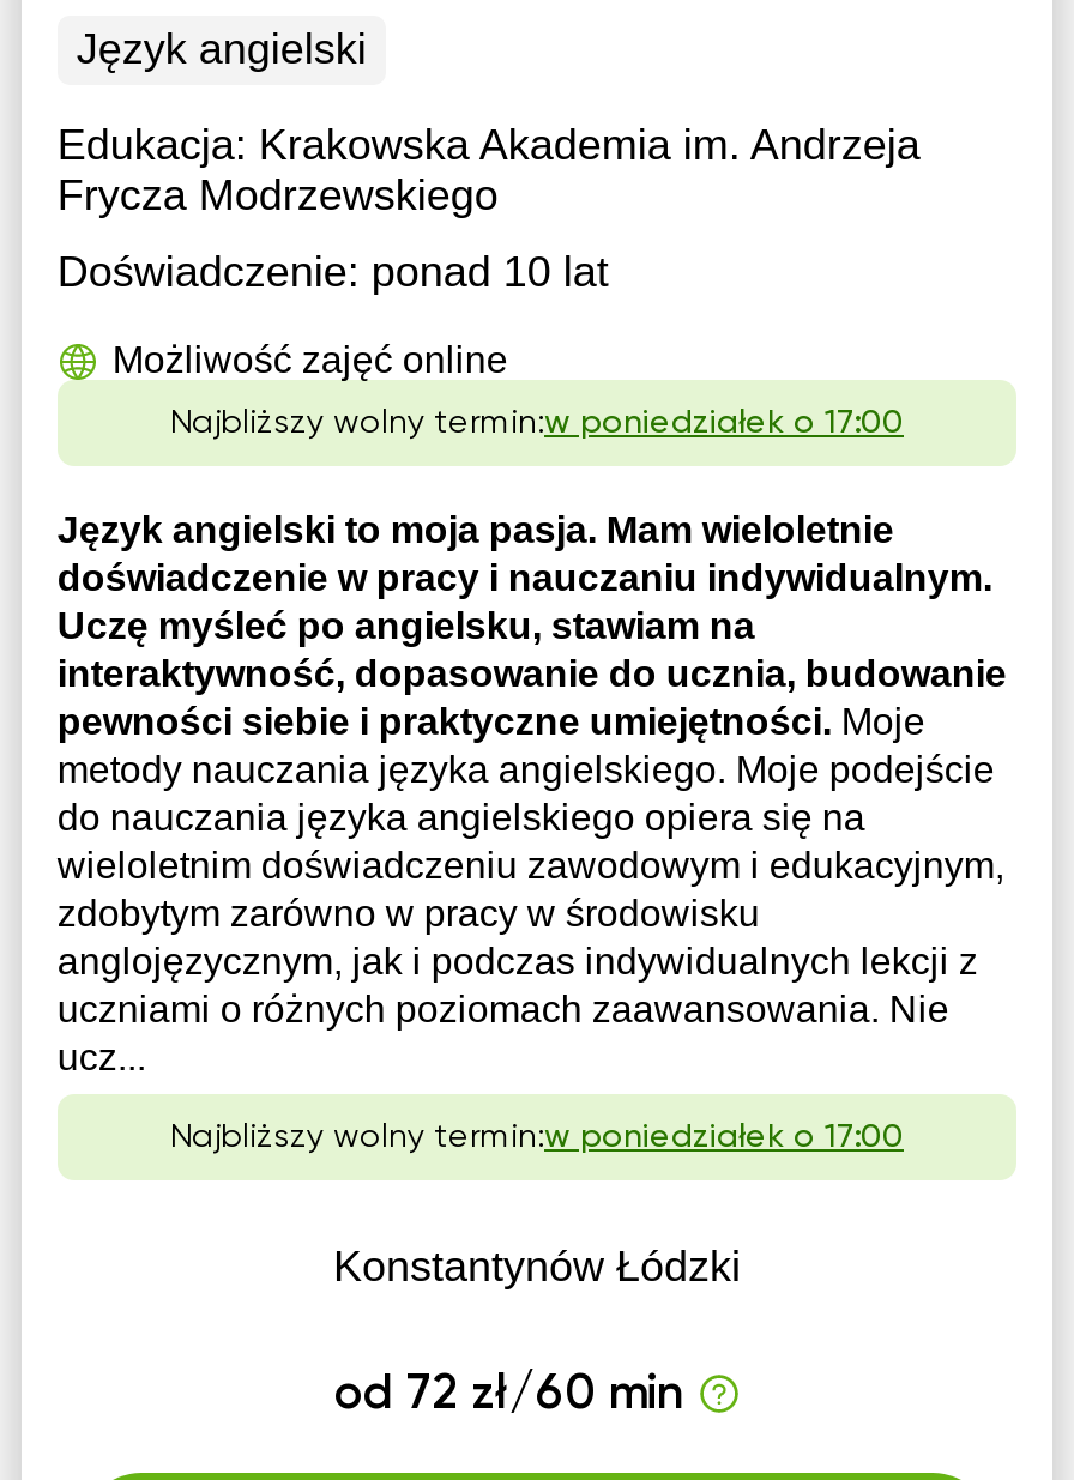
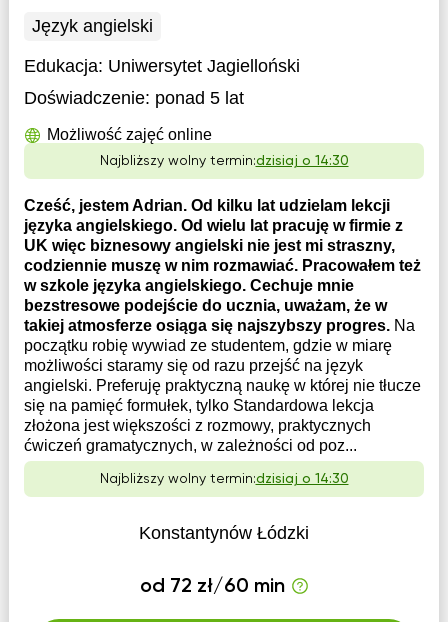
- Edukacja: Krakowska Akademia im. Andrzeja
- Frycza Modrzewskiego
+ Edukacja: Uniwersytet Jagielloński

- Doświadczenie: ponad 10 lat
+ Doświadczenie: ponad 5 lat

moved up: Możliwość zajęć online

- Najbliższy wolny termin:w poniedziałek o 17:00
+ Najbliższy wolny termin:dzisiaj o 14:30

- Język angielski to moja pasja. Mam wieloletnie
- doświadczenie w pracy i nauczaniu indywidualnym.
- Uczę myśleć po angielsku, stawiam na
- interaktywność, dopasowanie do ucznia, budowanie
- pewności siebie i praktyczne umiejętności. Moje
- metody nauczania języka angielskiego. Moje podejście
- do nauczania języka angielskiego opiera się na
- wieloletnim doświadczeniu zawodowym i edukacyjnym,
- zdobytym zarówno w pracy w środowisku
- anglojęzycznym, jak i podczas indywidualnych lekcji z
- uczniami o różnych poziomach zaawansowania. Nie
- ucz...
+ Cześć, jestem Adrian. Od kilku lat udzielam lekcji
+ języka angielskiego. Od wielu lat pracuję w firmie z
+ UK więc biznesowy angielski nie jest mi straszny,
+ codziennie muszę w nim rozmawiać. Pracowałem też
+ w szkole języka angielskiego. Cechuje mnie
+ bezstresowe podejście do ucznia, uważam, że w
+ takiej atmosferze osiąga się najszybszy progres. Na
+ początku robię wywiad ze studentem, gdzie w miarę
+ możliwości staramy się od razu przejść na język
+ angielski. Preferuję praktyczną naukę w której nie tłucze
+ się na pamięć formułek, tylko Standardowa lekcja
+ złożona jest większości z rozmowy, praktycznych
+ ćwiczeń gramatycznych, w zależności od poz...

- Najbliższy wolny termin:w poniedziałek o 17:00
+ Najbliższy wolny termin:dzisiaj o 14:30
